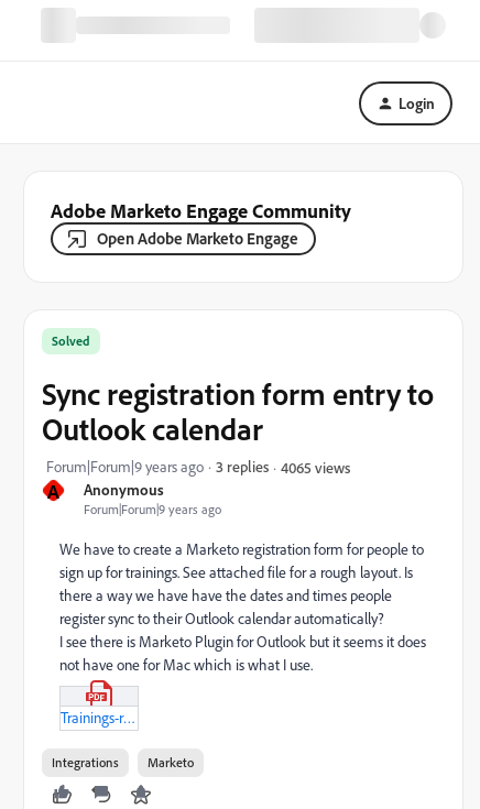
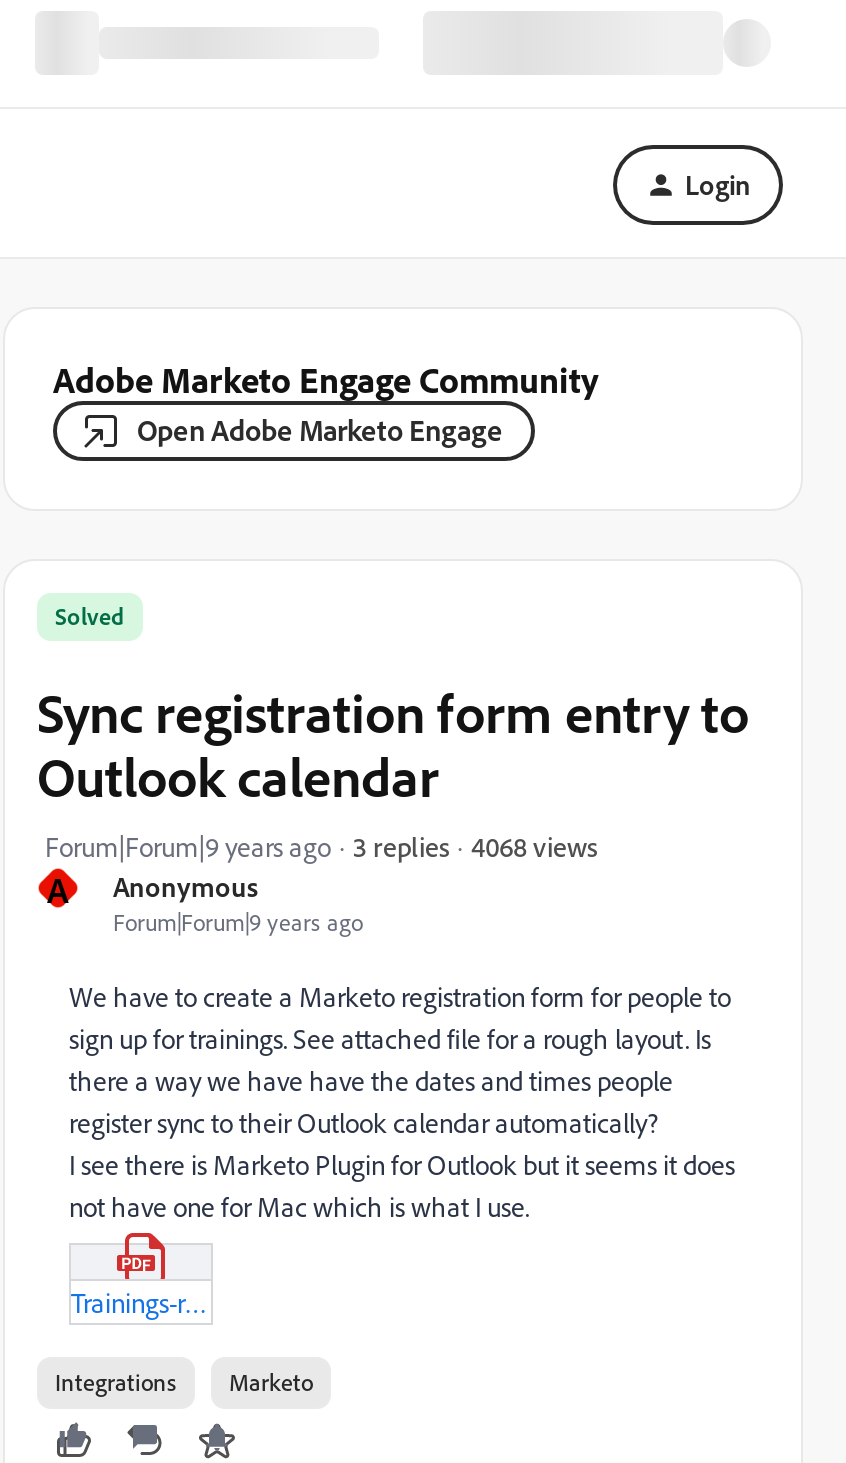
- 4065 views
+ 4068 views
